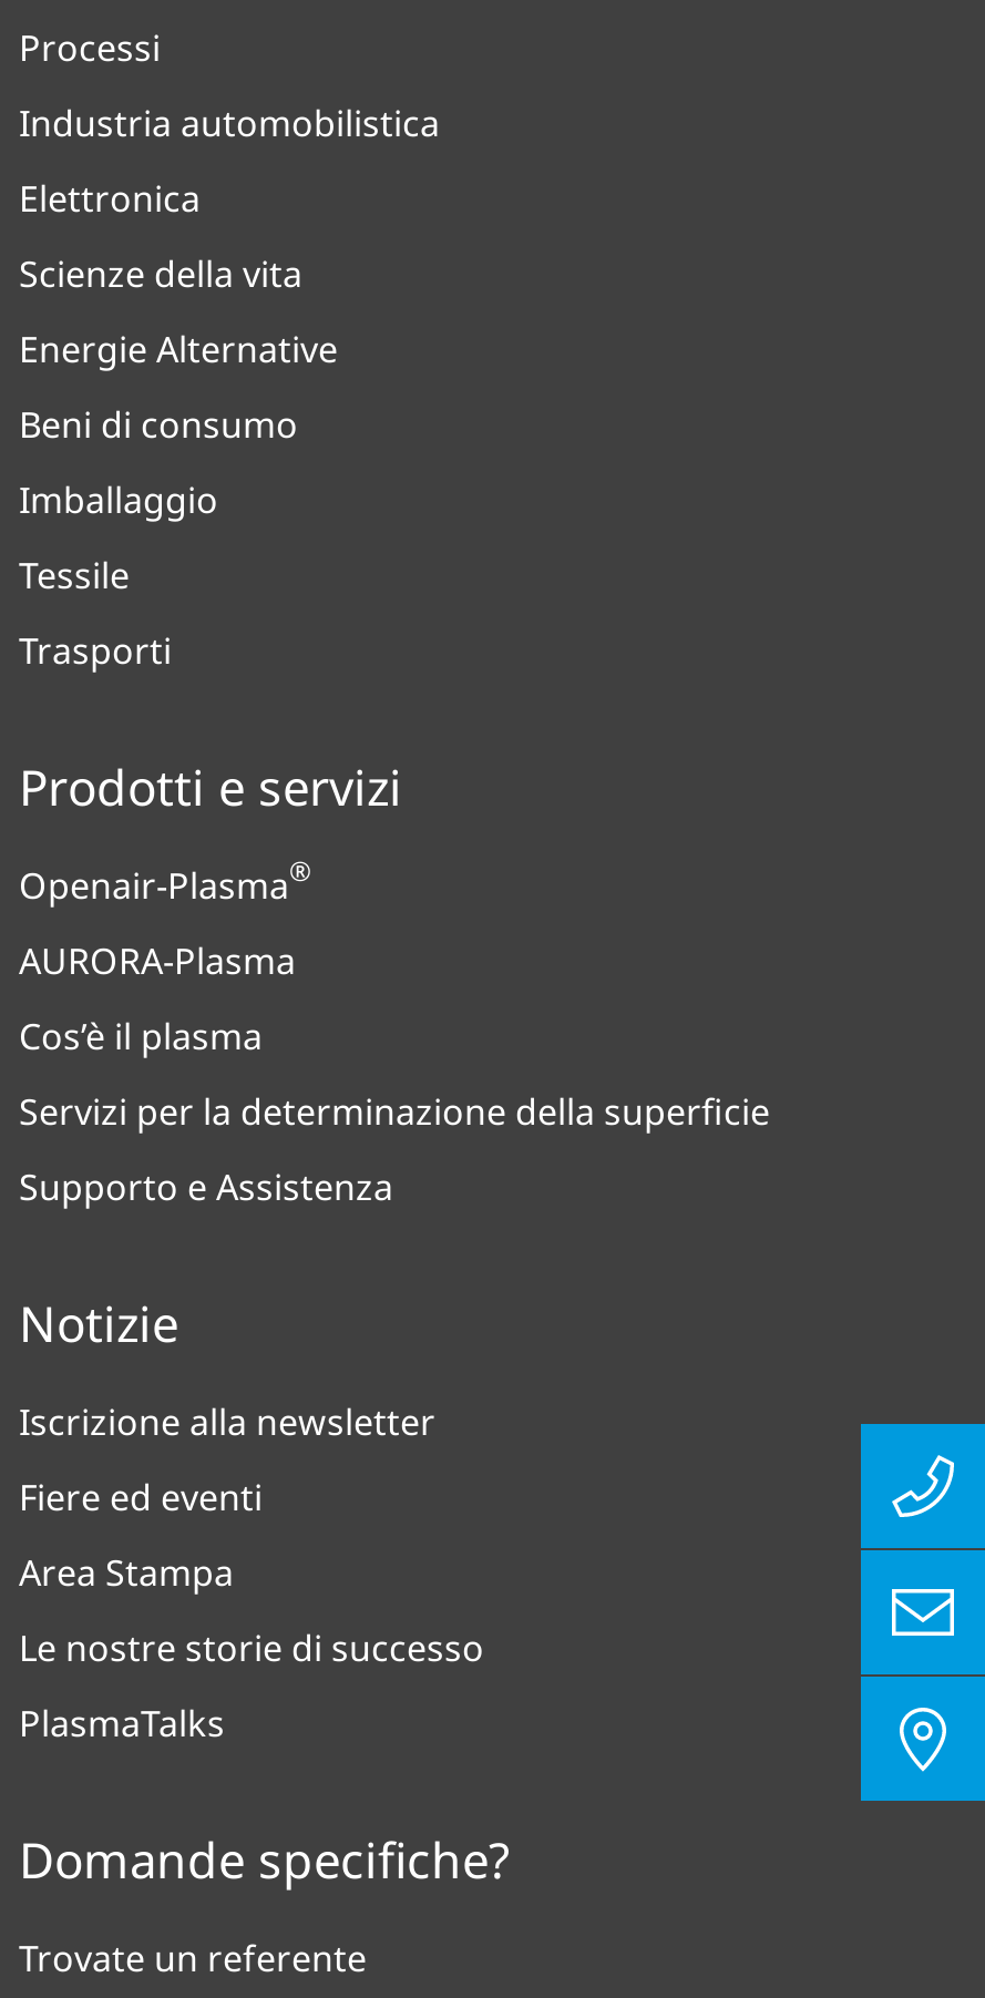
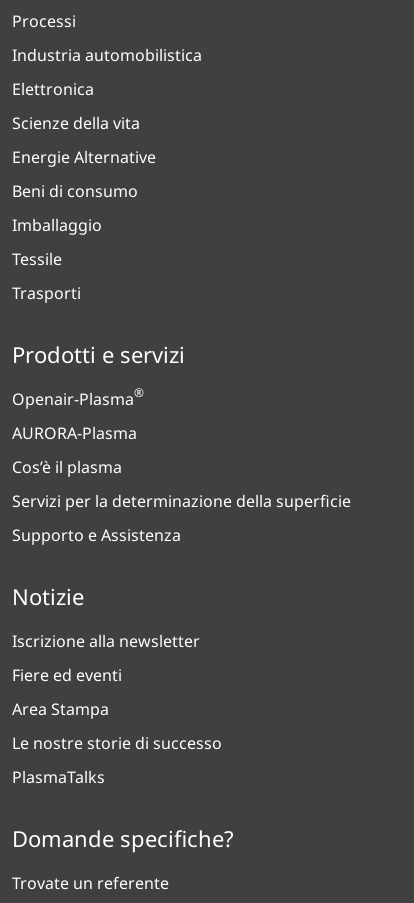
- [image]
